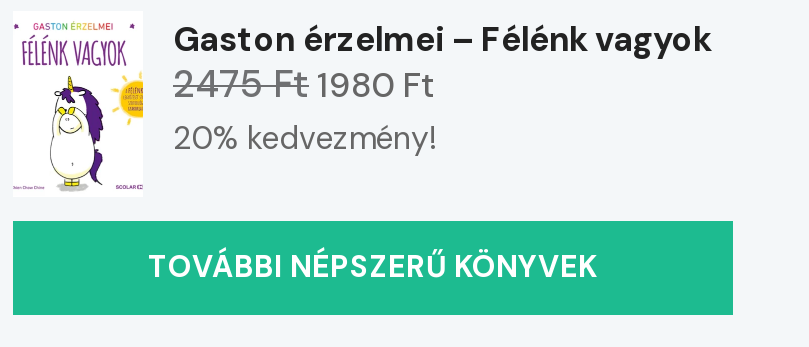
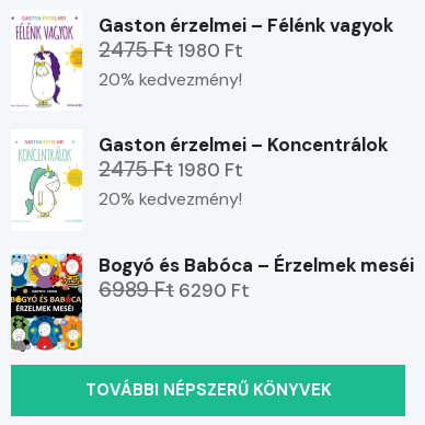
+ [image]

+ [image]
+ Gaston érzelmei – Koncentrálok
+ 2475 Ft 1980 Ft
+ 20% kedvezmény!
+ Bogyó és Babóca – Érzelmek meséi
+ 6989 Ft 6290 Ft
